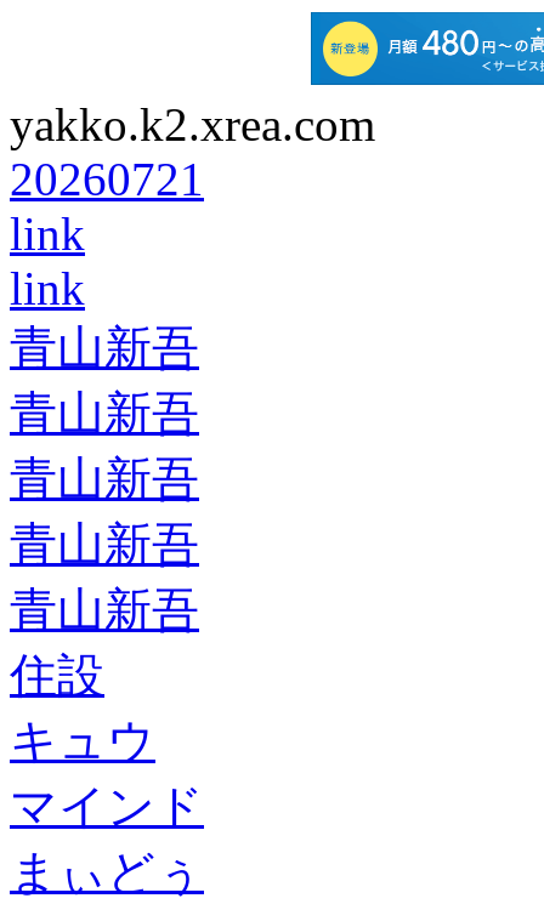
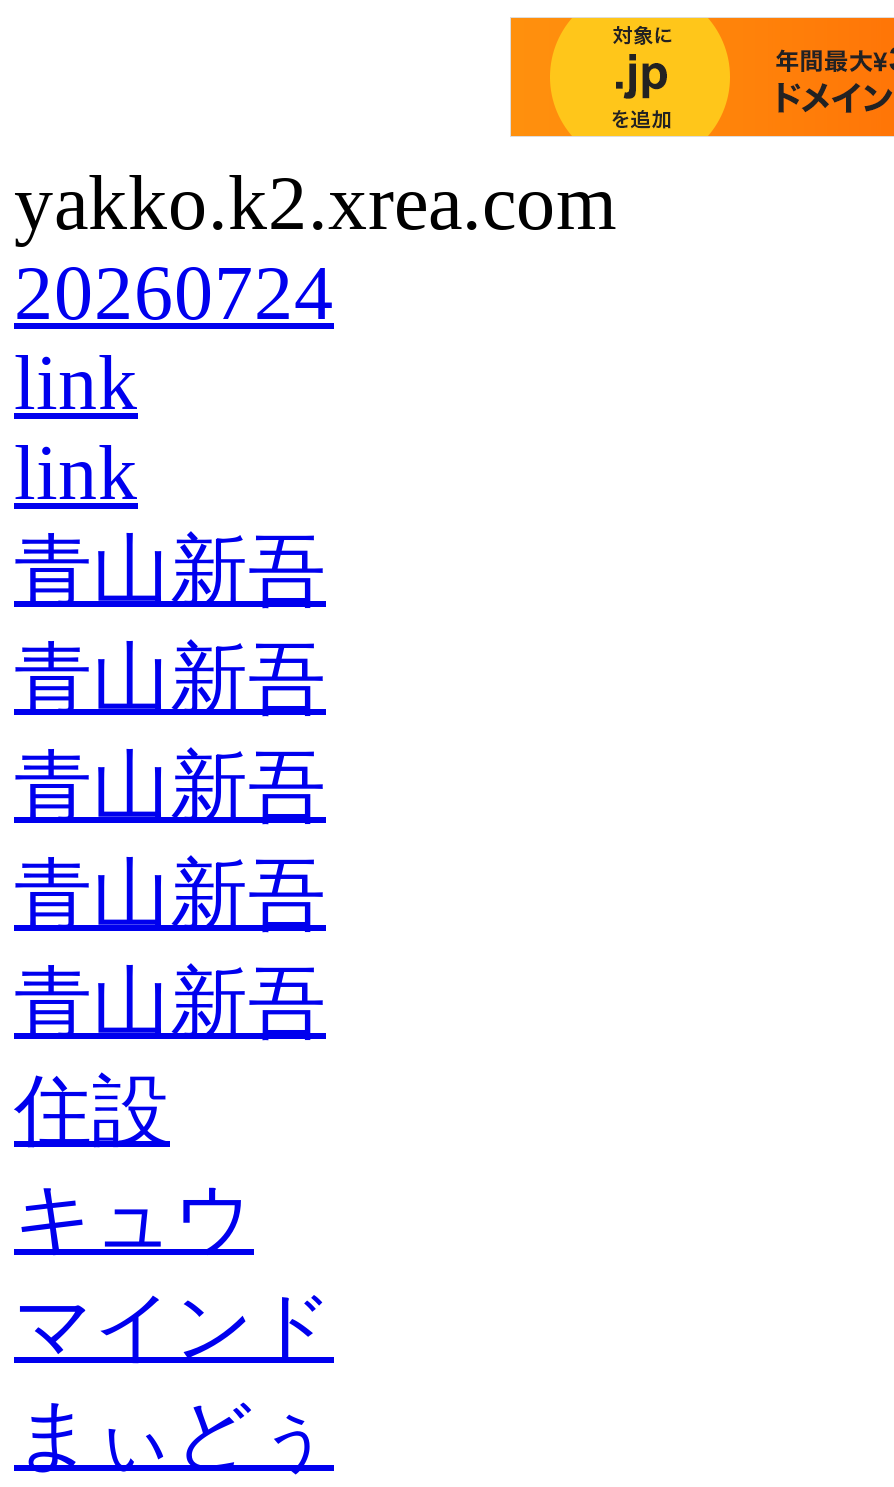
- [image]
+ [image]

- 20260721
+ 20260724
